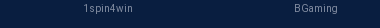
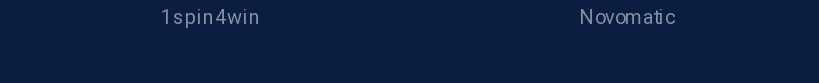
- BGaming
+ Novomatic
